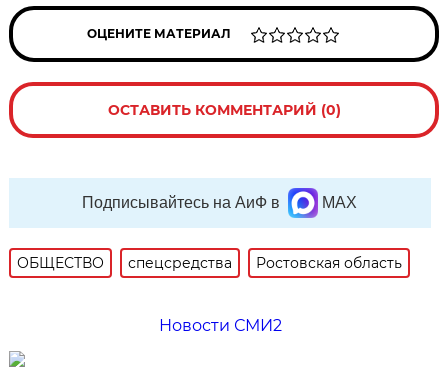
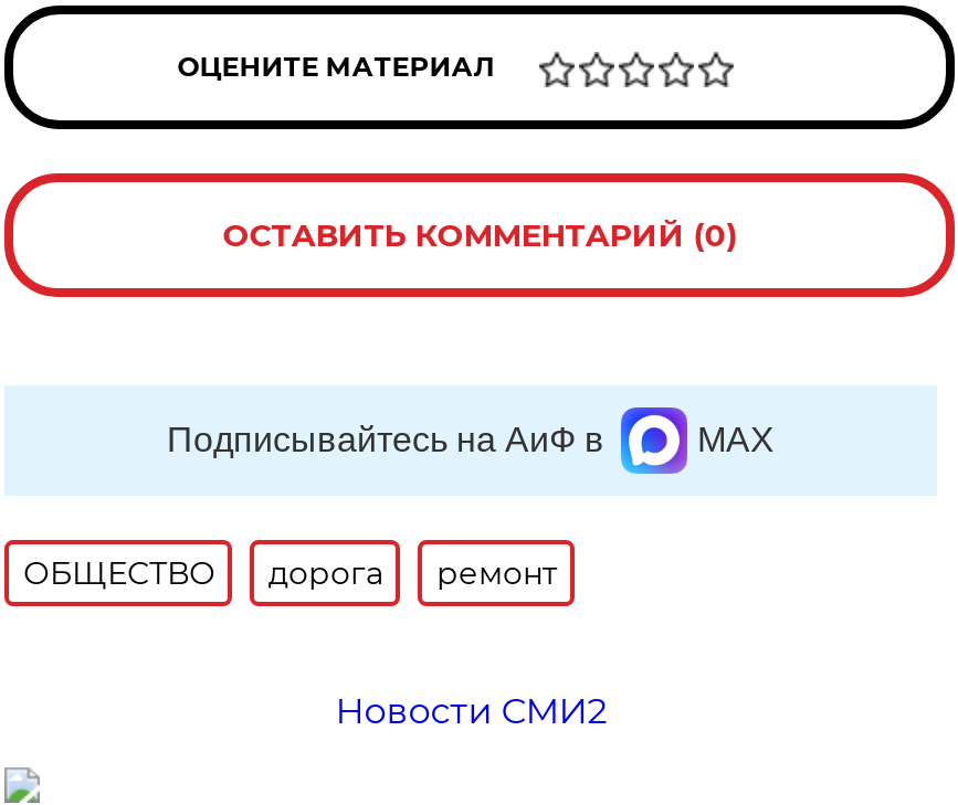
- спецсредства
- Ростовская область
+ дорога
+ ремонт
